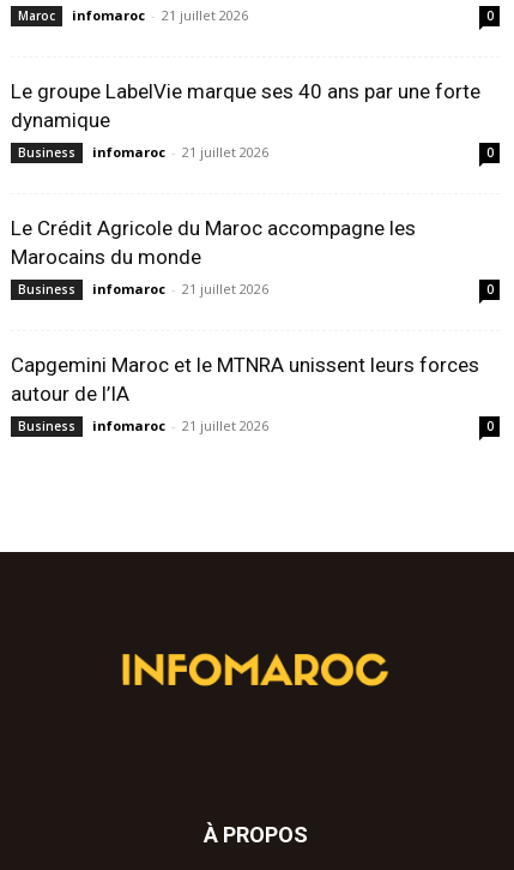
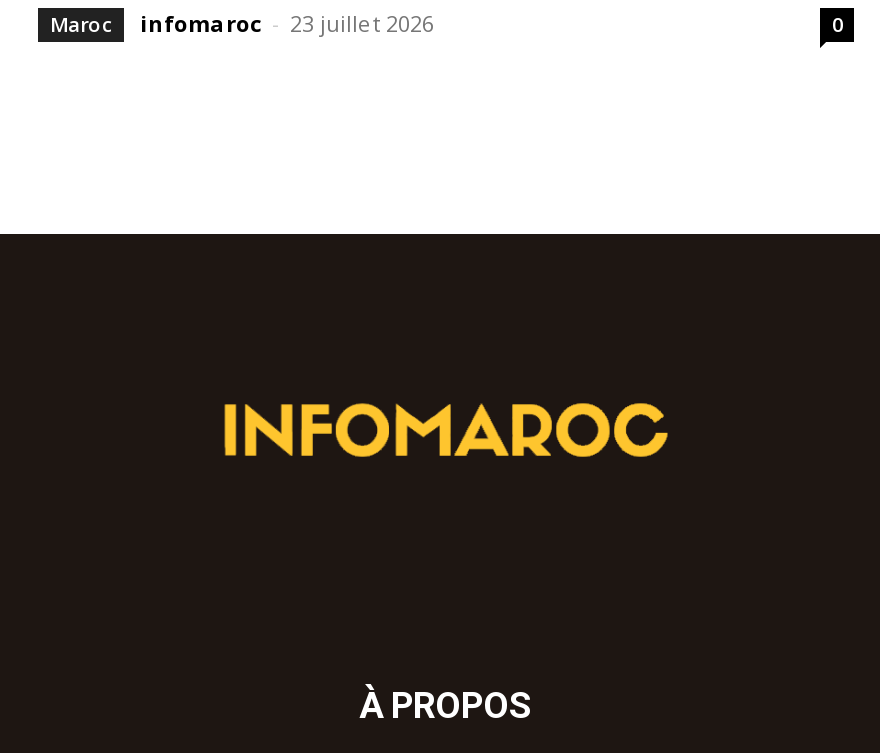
- infomaroc - 21 juillet 2026
- 0
- Le groupe LabelVie marque ses 40 ans par une forte
- dynamique
- Business
- infomaroc - 21 juillet 2026
- 0
- Le Crédit Agricole du Maroc accompagne les
- Marocains du monde
- Business
- infomaroc - 21 juillet 2026
- 0
- Capgemini Maroc et le MTNRA unissent leurs forces
- autour de l’IA
- Business
- infomaroc - 21 juillet 2026
+ infomaroc - 23 juillet 2026
